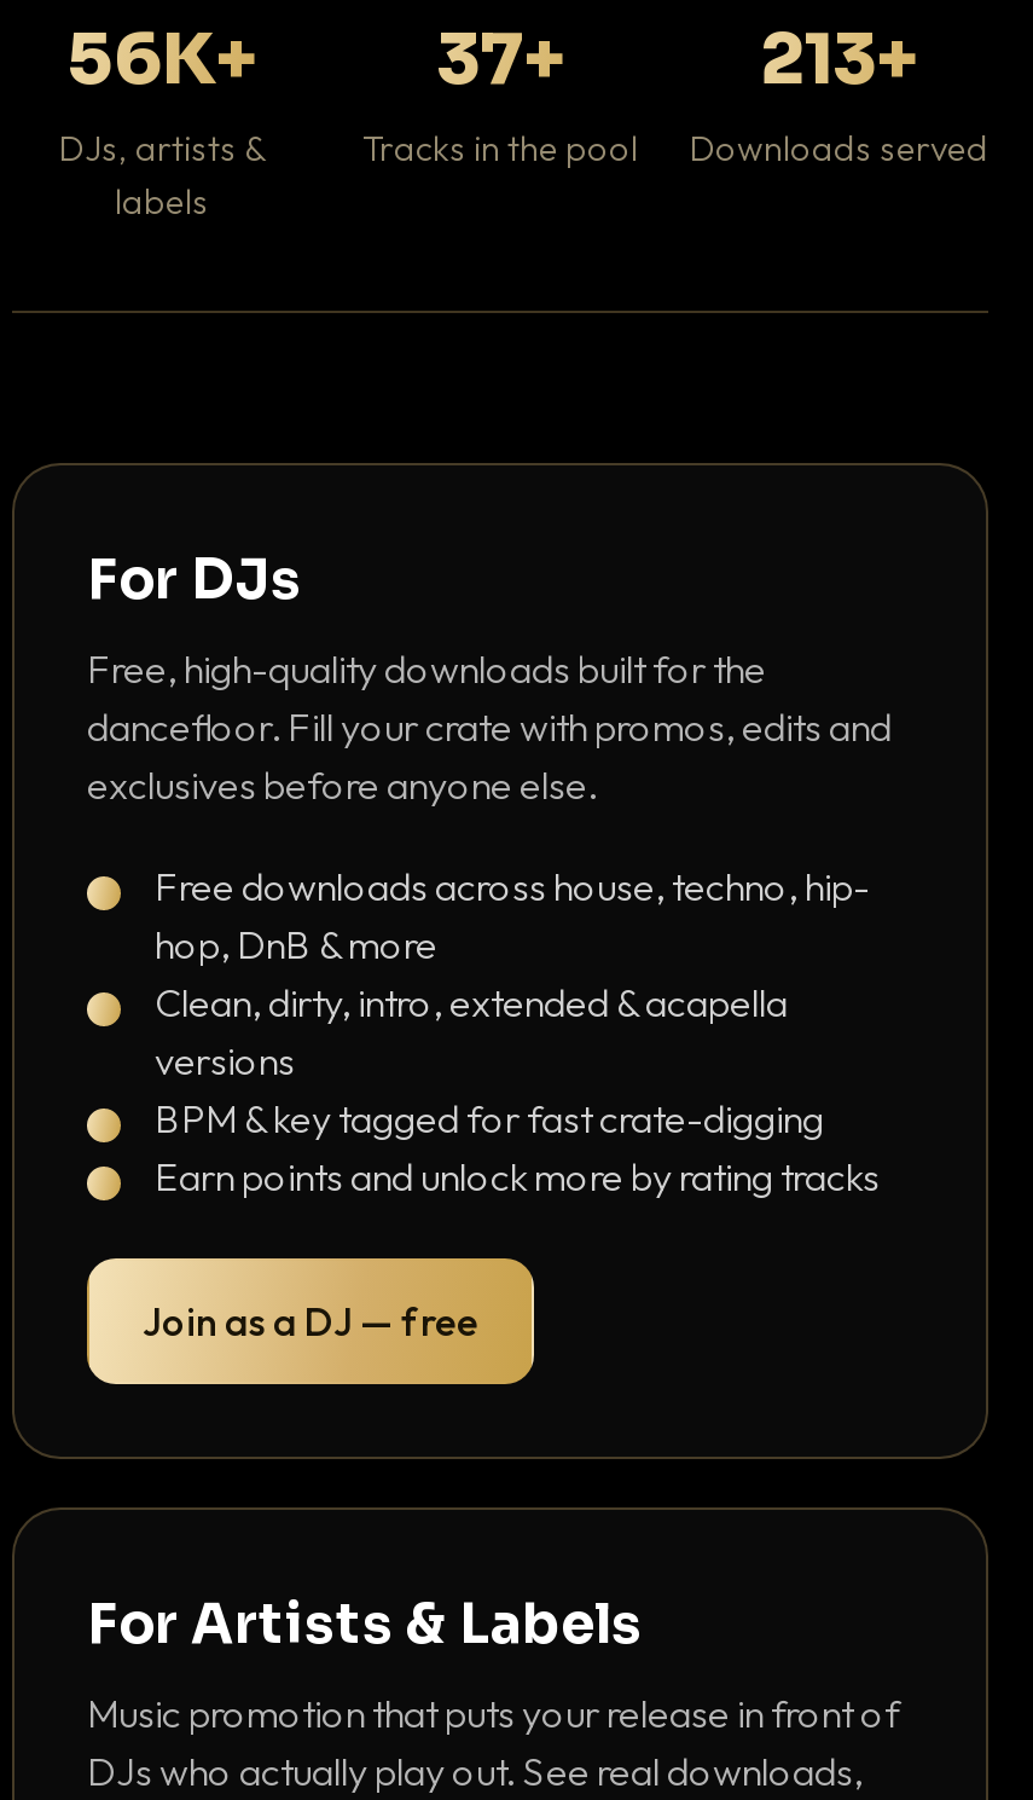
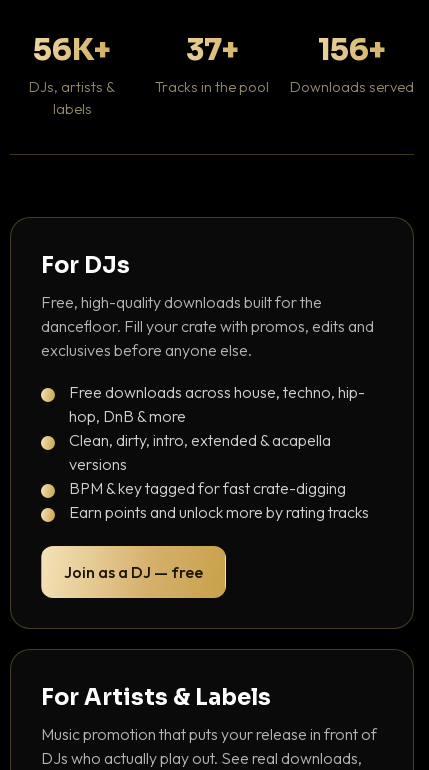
- 213+
+ 156+
